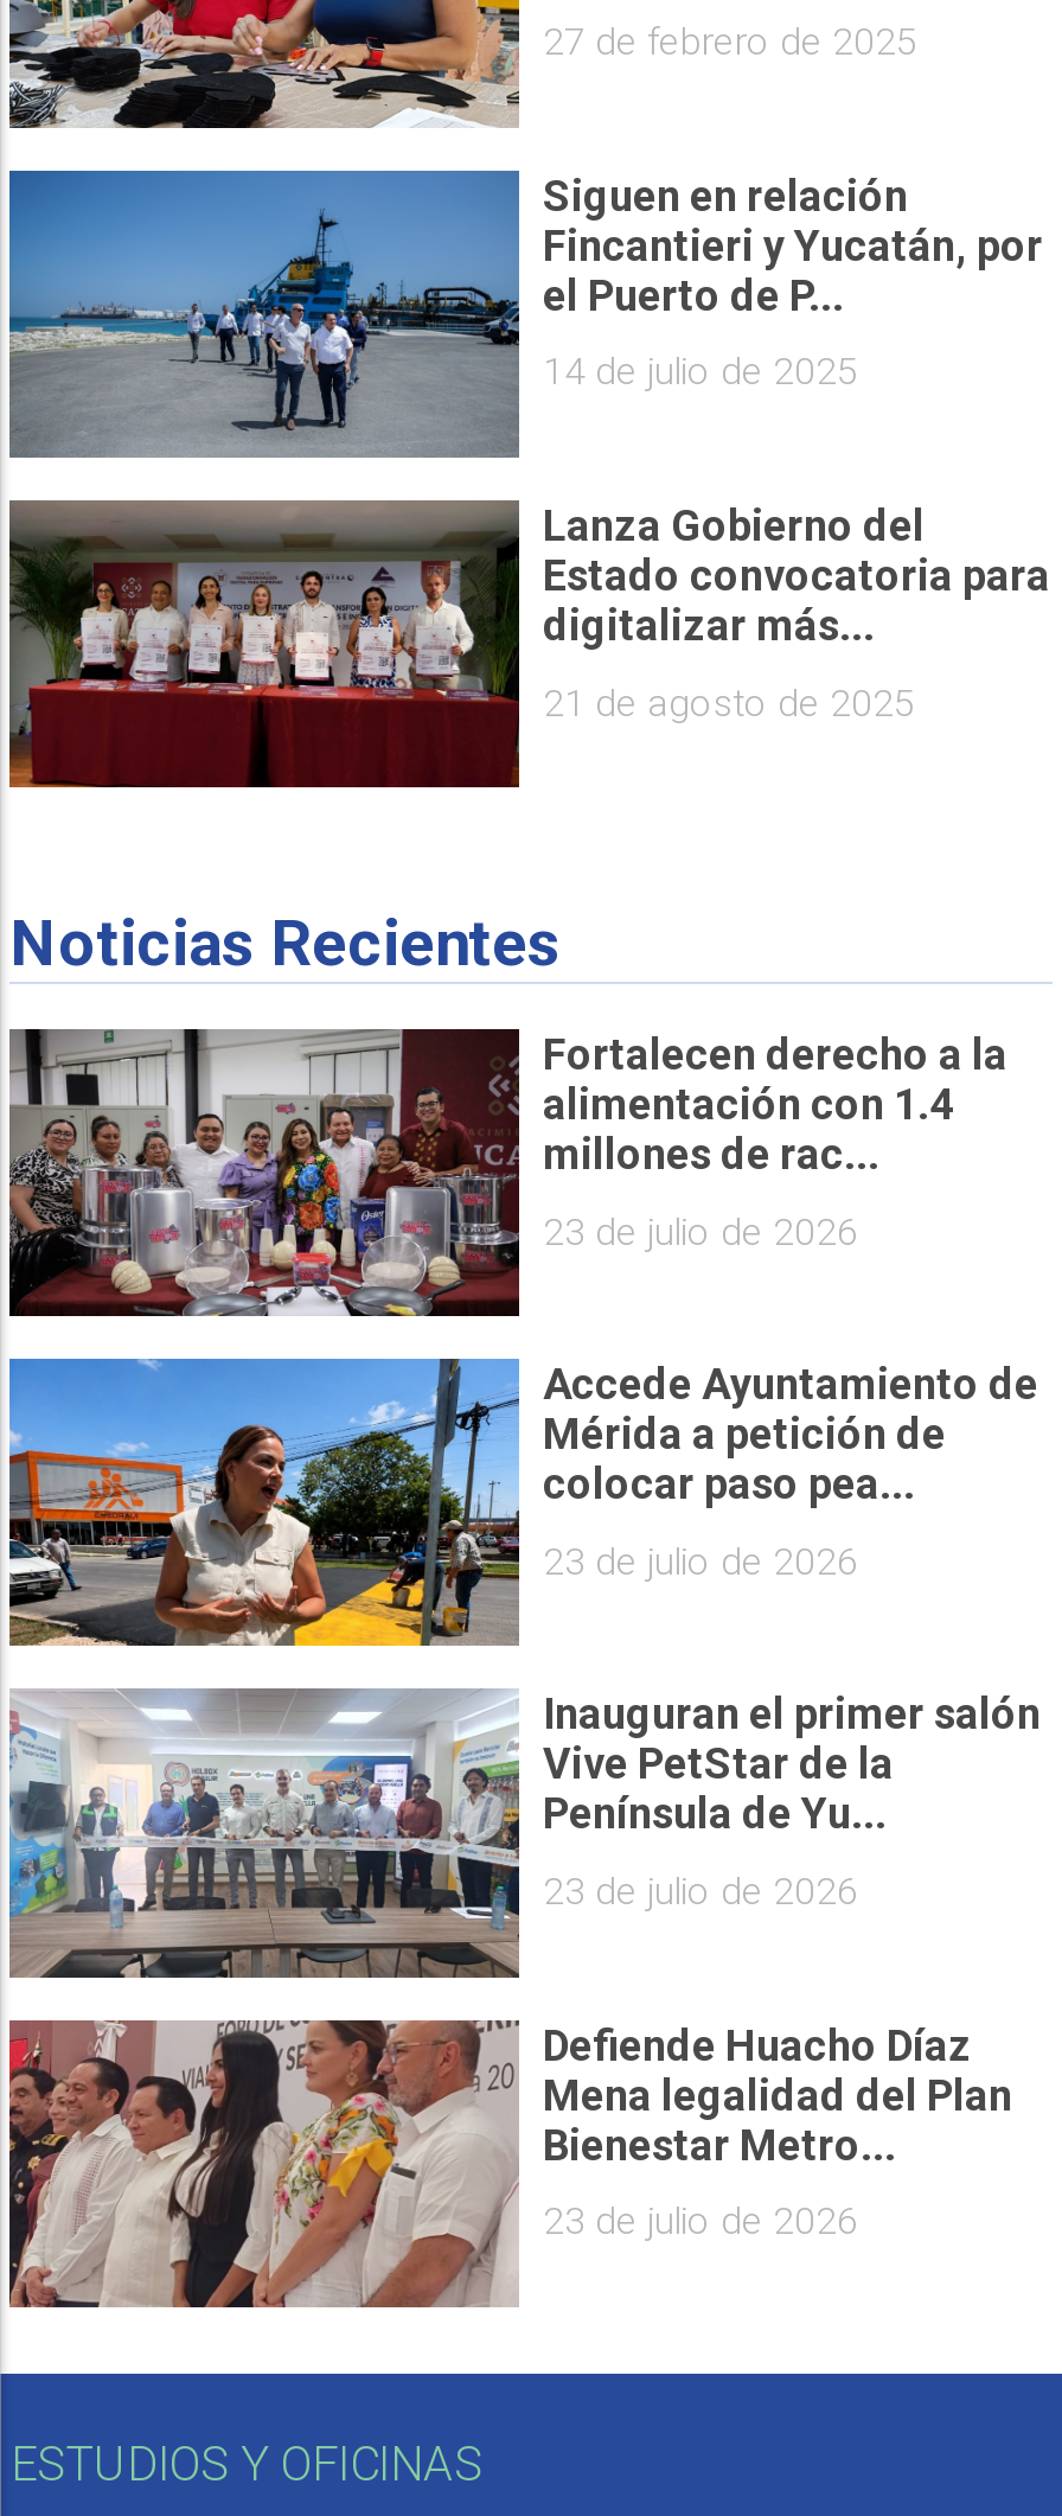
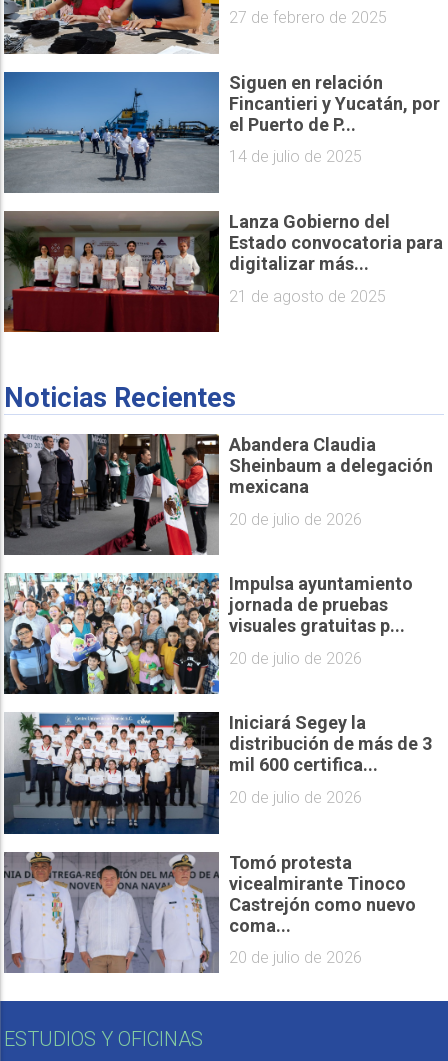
- [image]
- Fortalecen derecho a la
- alimentación con 1.4
- millones de rac...
+ [image]
+ Abandera Claudia
+ Sheinbaum a delegación
+ mexicana

- 23 de julio de 2026
+ 20 de julio de 2026

- [image]
- Accede Ayuntamiento de
- Mérida a petición de
- colocar paso pea...
+ [image]
+ Impulsa ayuntamiento
+ jornada de pruebas
+ visuales gratuitas p...

- 23 de julio de 2026
+ 20 de julio de 2026

- [image]
- Inauguran el primer salón
- Vive PetStar de la
- Península de Yu...
+ [image]
+ Iniciará Segey la
+ distribución de más de 3
+ mil 600 certifica...

- 23 de julio de 2026
+ 20 de julio de 2026

- [image]
- Defiende Huacho Díaz
- Mena legalidad del Plan
- Bienestar Metro...
+ [image]
+ Tomó protesta
+ vicealmirante Tinoco
+ Castrejón como nuevo
+ coma...

- 23 de julio de 2026
+ 20 de julio de 2026
